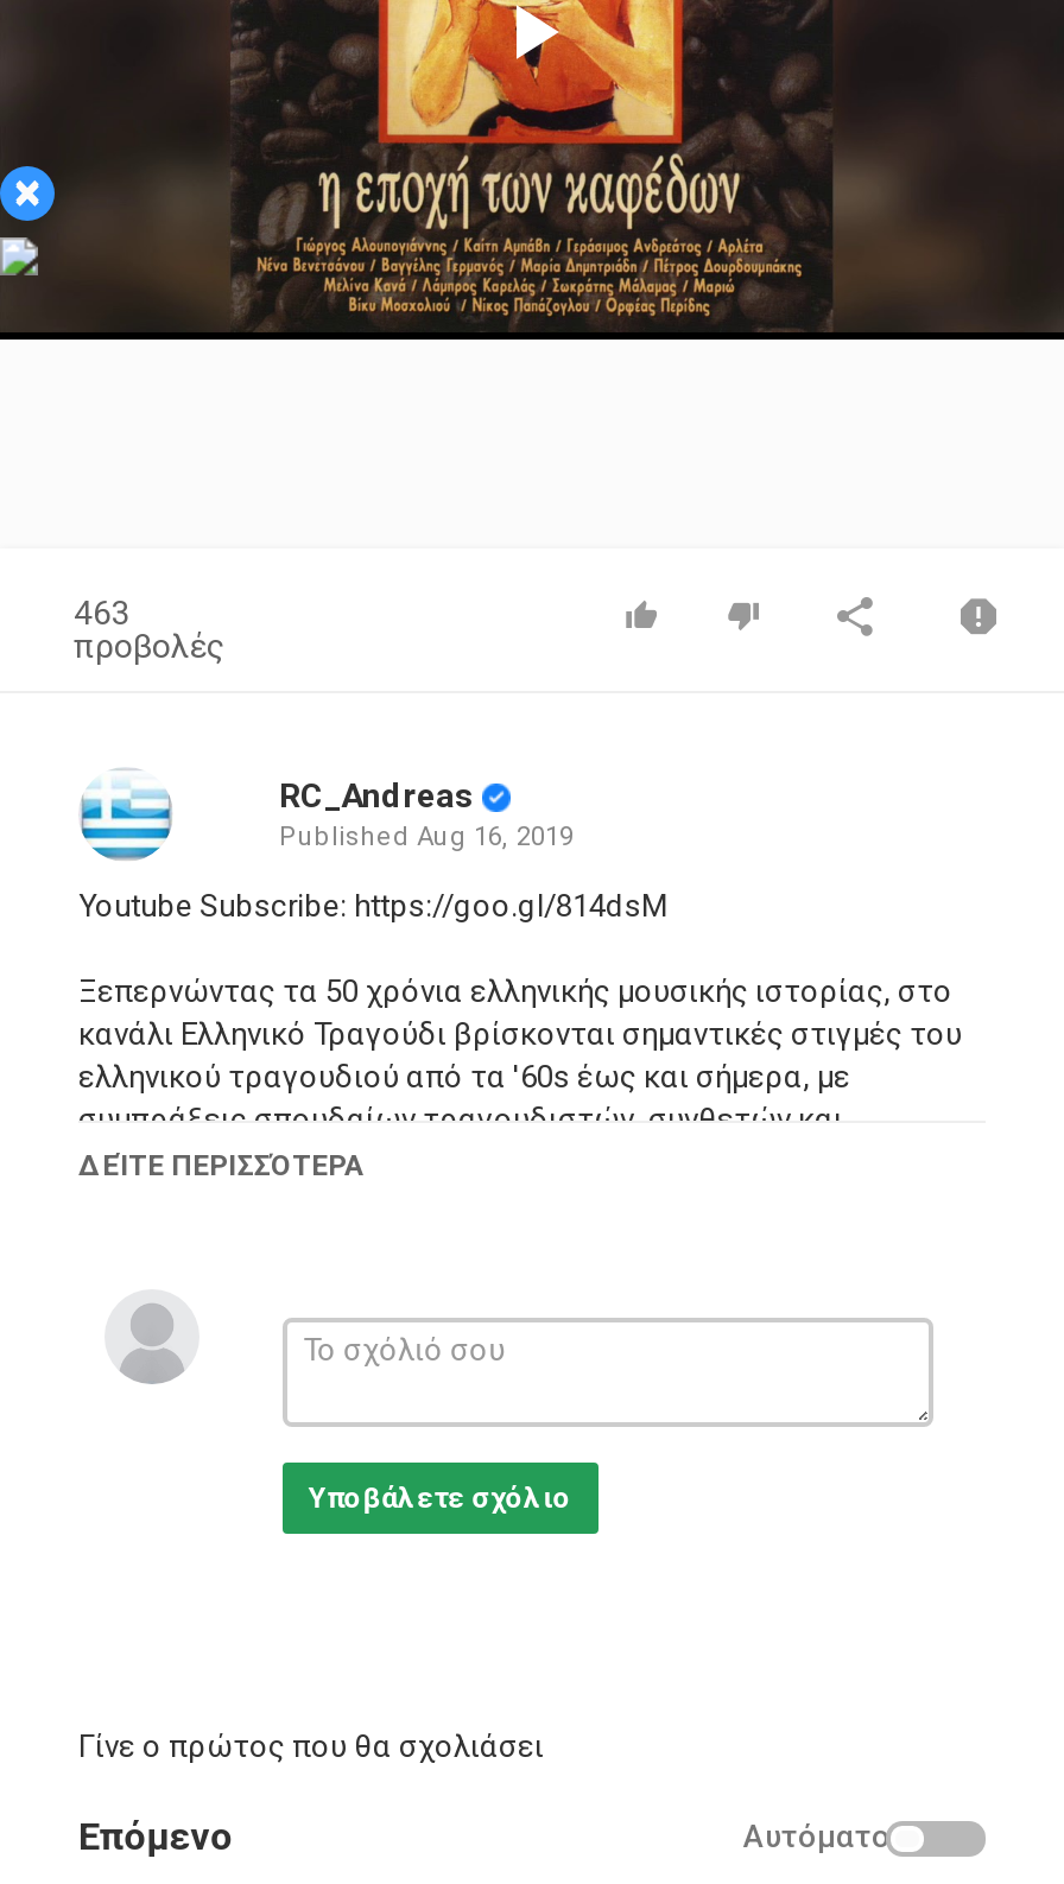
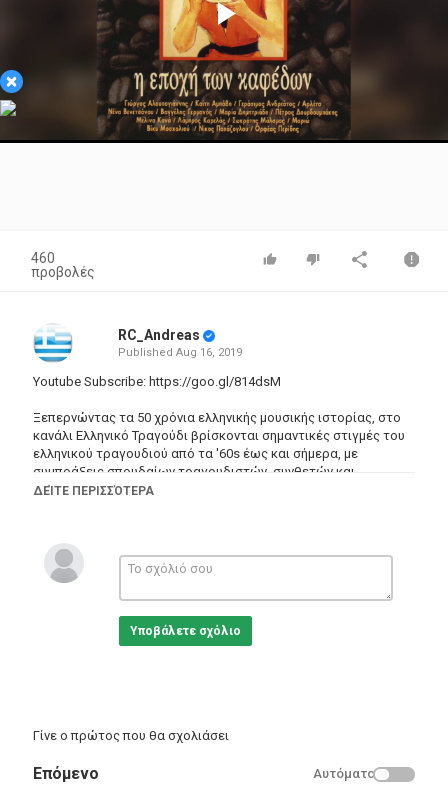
- 463
+ 460
